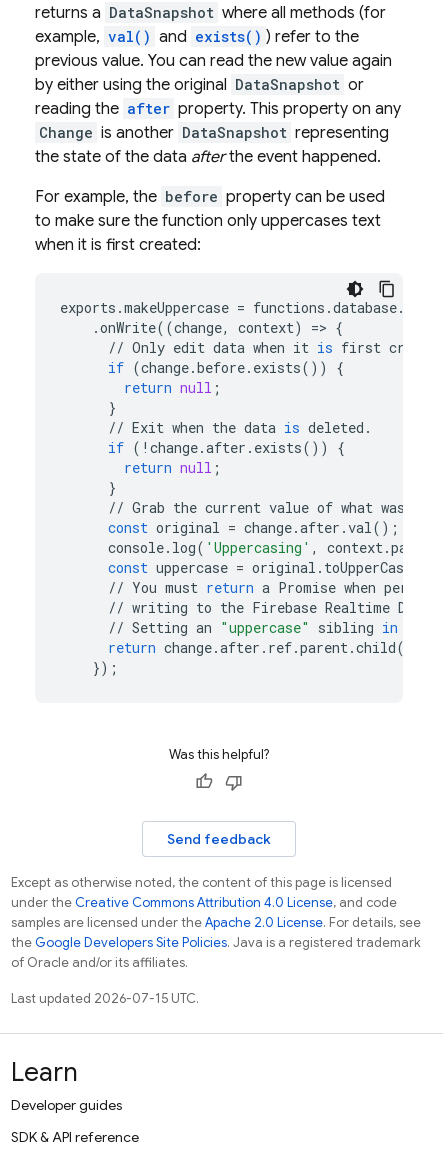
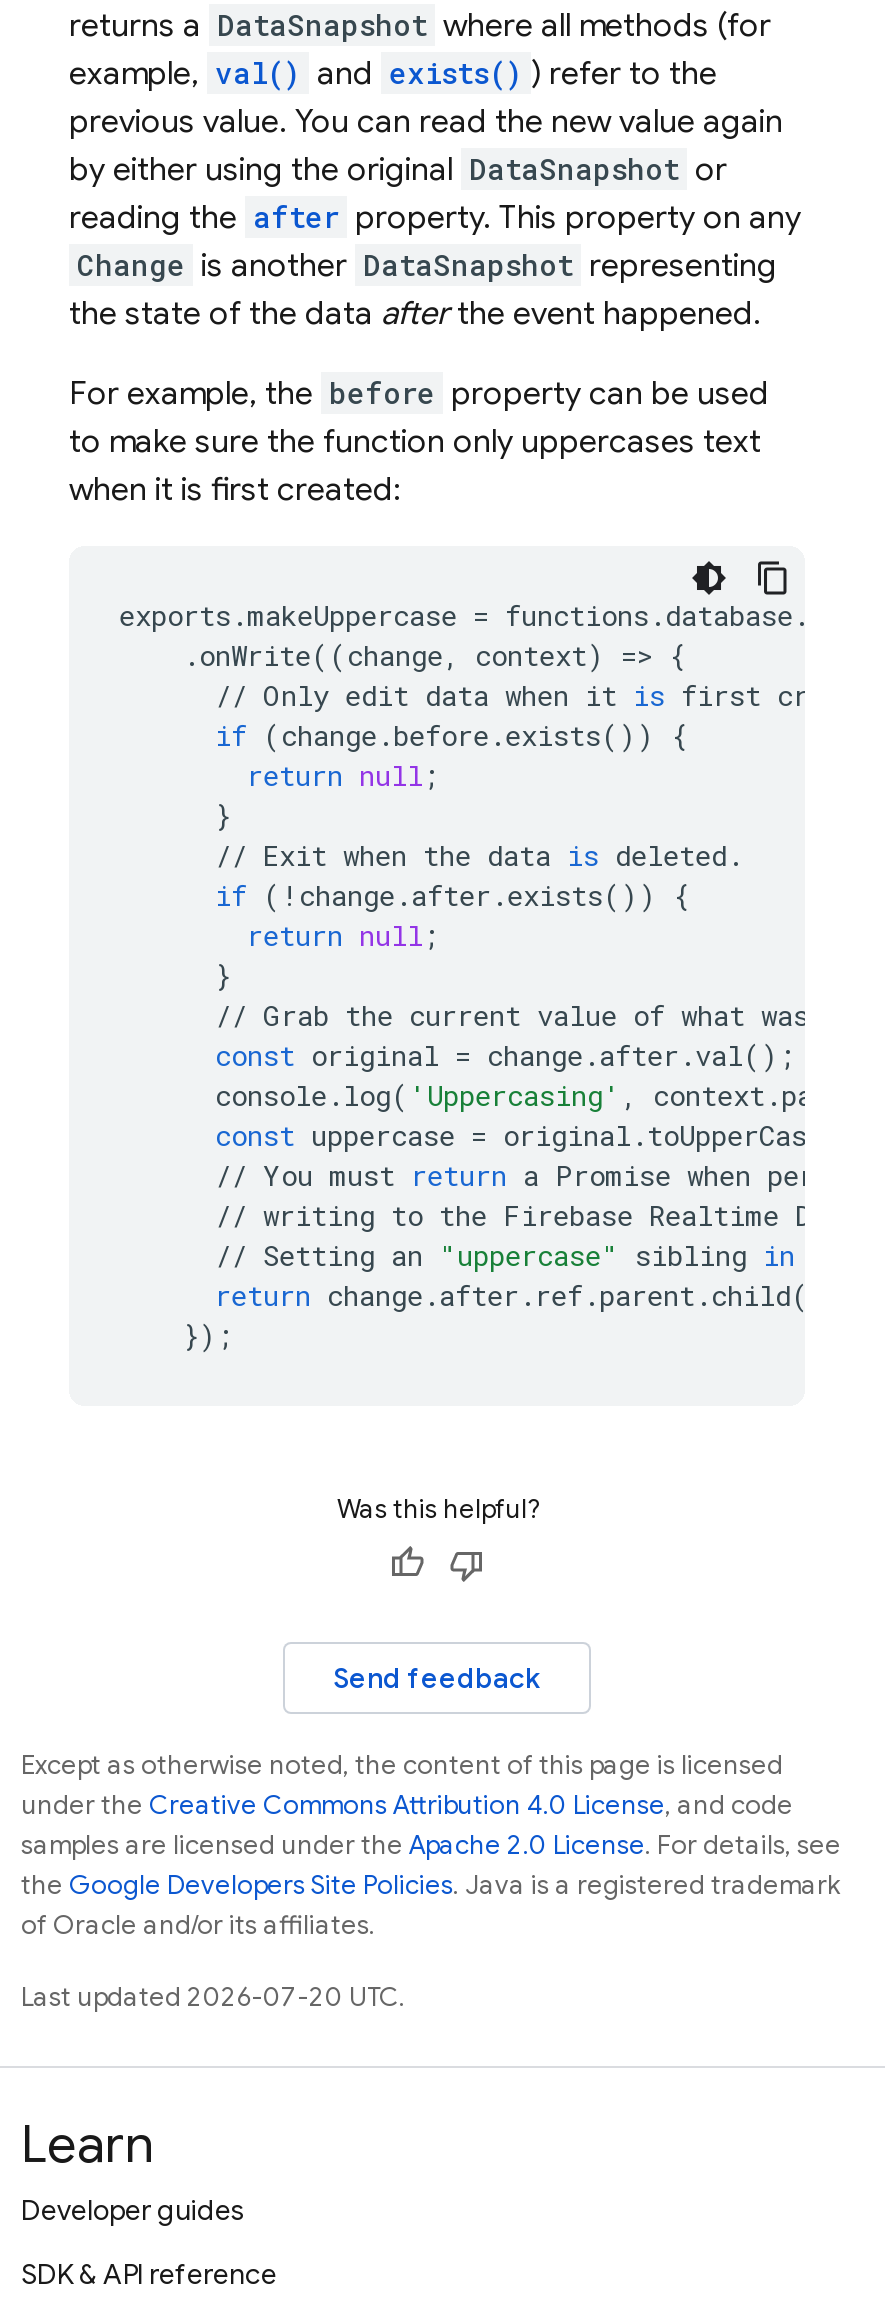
- Last updated 2026-07-15 UTC.
+ Last updated 2026-07-20 UTC.
